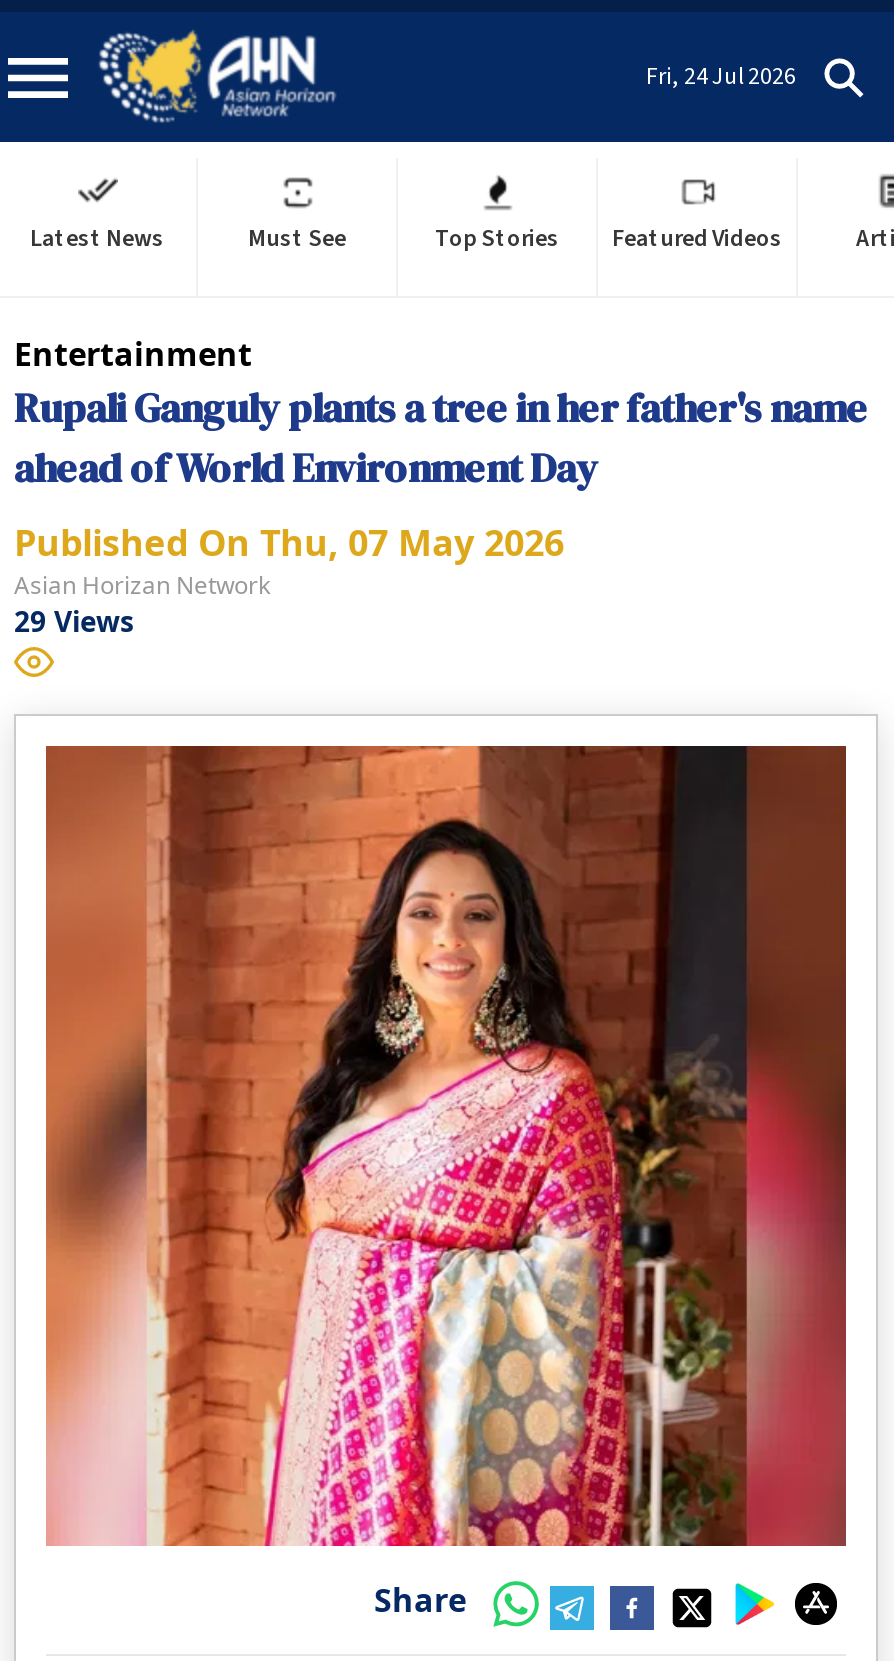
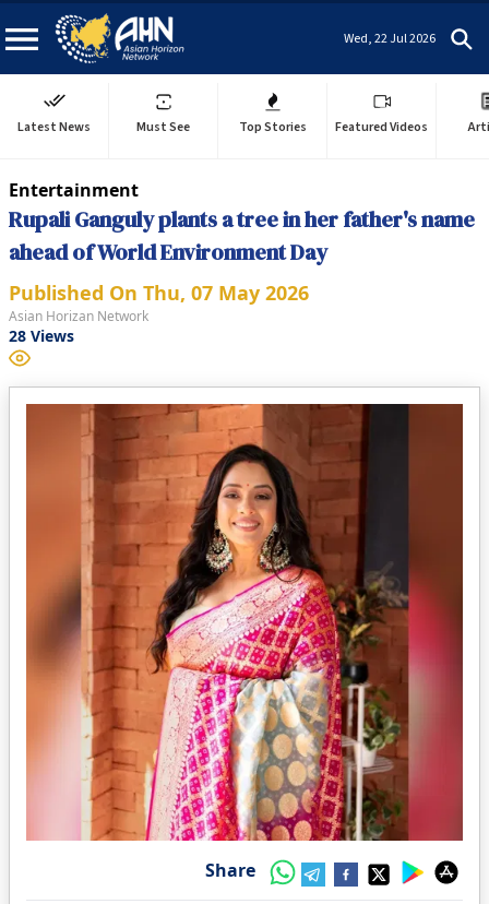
- Fri, 24 Jul 2026
+ Wed, 22 Jul 2026

- 29 Views
+ 28 Views
